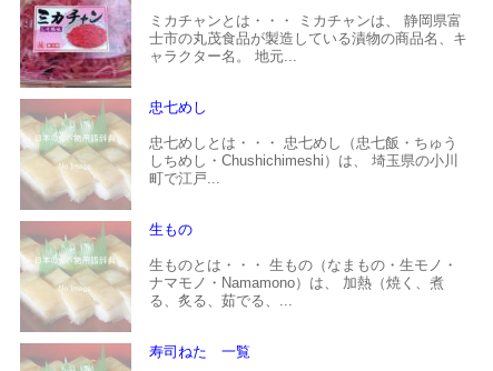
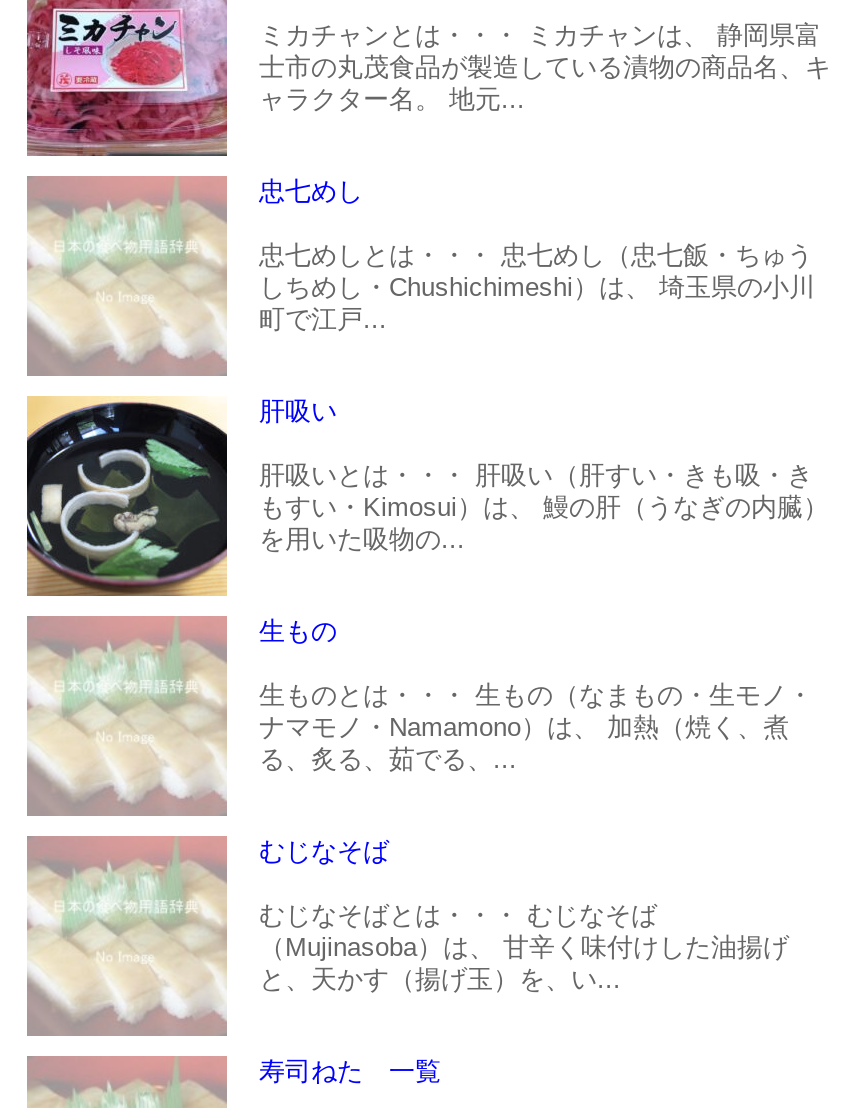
+ [image]
+ 肝吸い
+ 肝吸いとは・・・ 肝吸い（肝すい・きも吸・き
+ もすい・Kimosui）は、 鰻の肝（うなぎの内臓）
+ を用いた吸物の...

+ むじなそば
+ むじなそばとは・・・ むじなそば
+ （Mujinasoba）は、 甘辛く味付けした油揚げ
+ と、天かす（揚げ玉）を、い...
